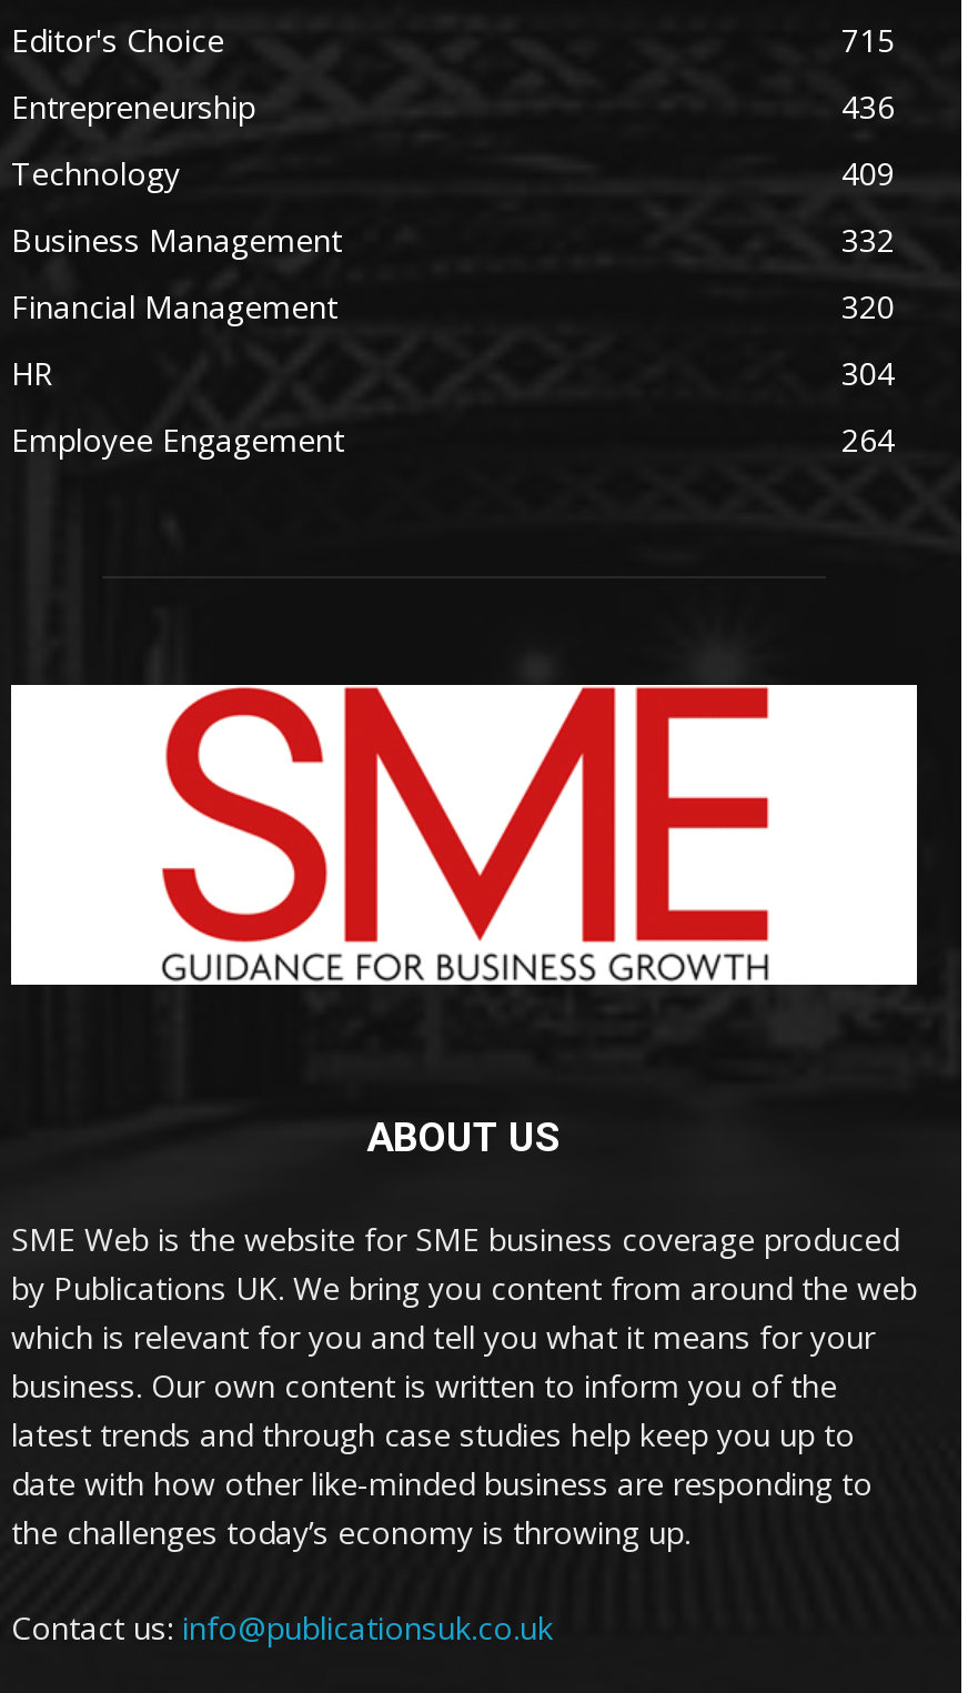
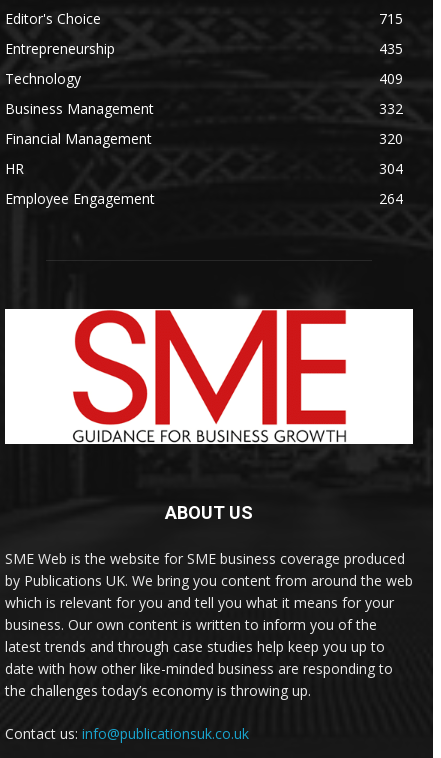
- 436
+ 435
